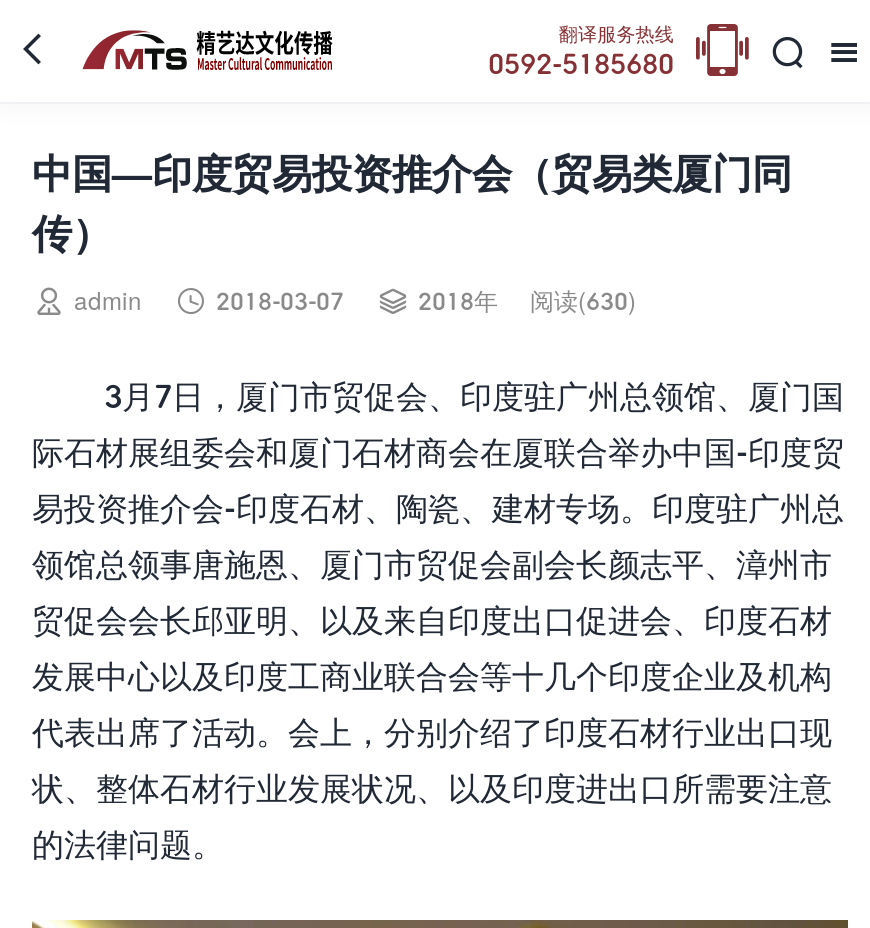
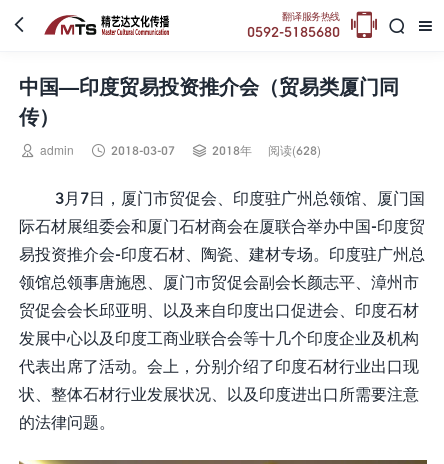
- 阅读(630)
+ 阅读(628)
